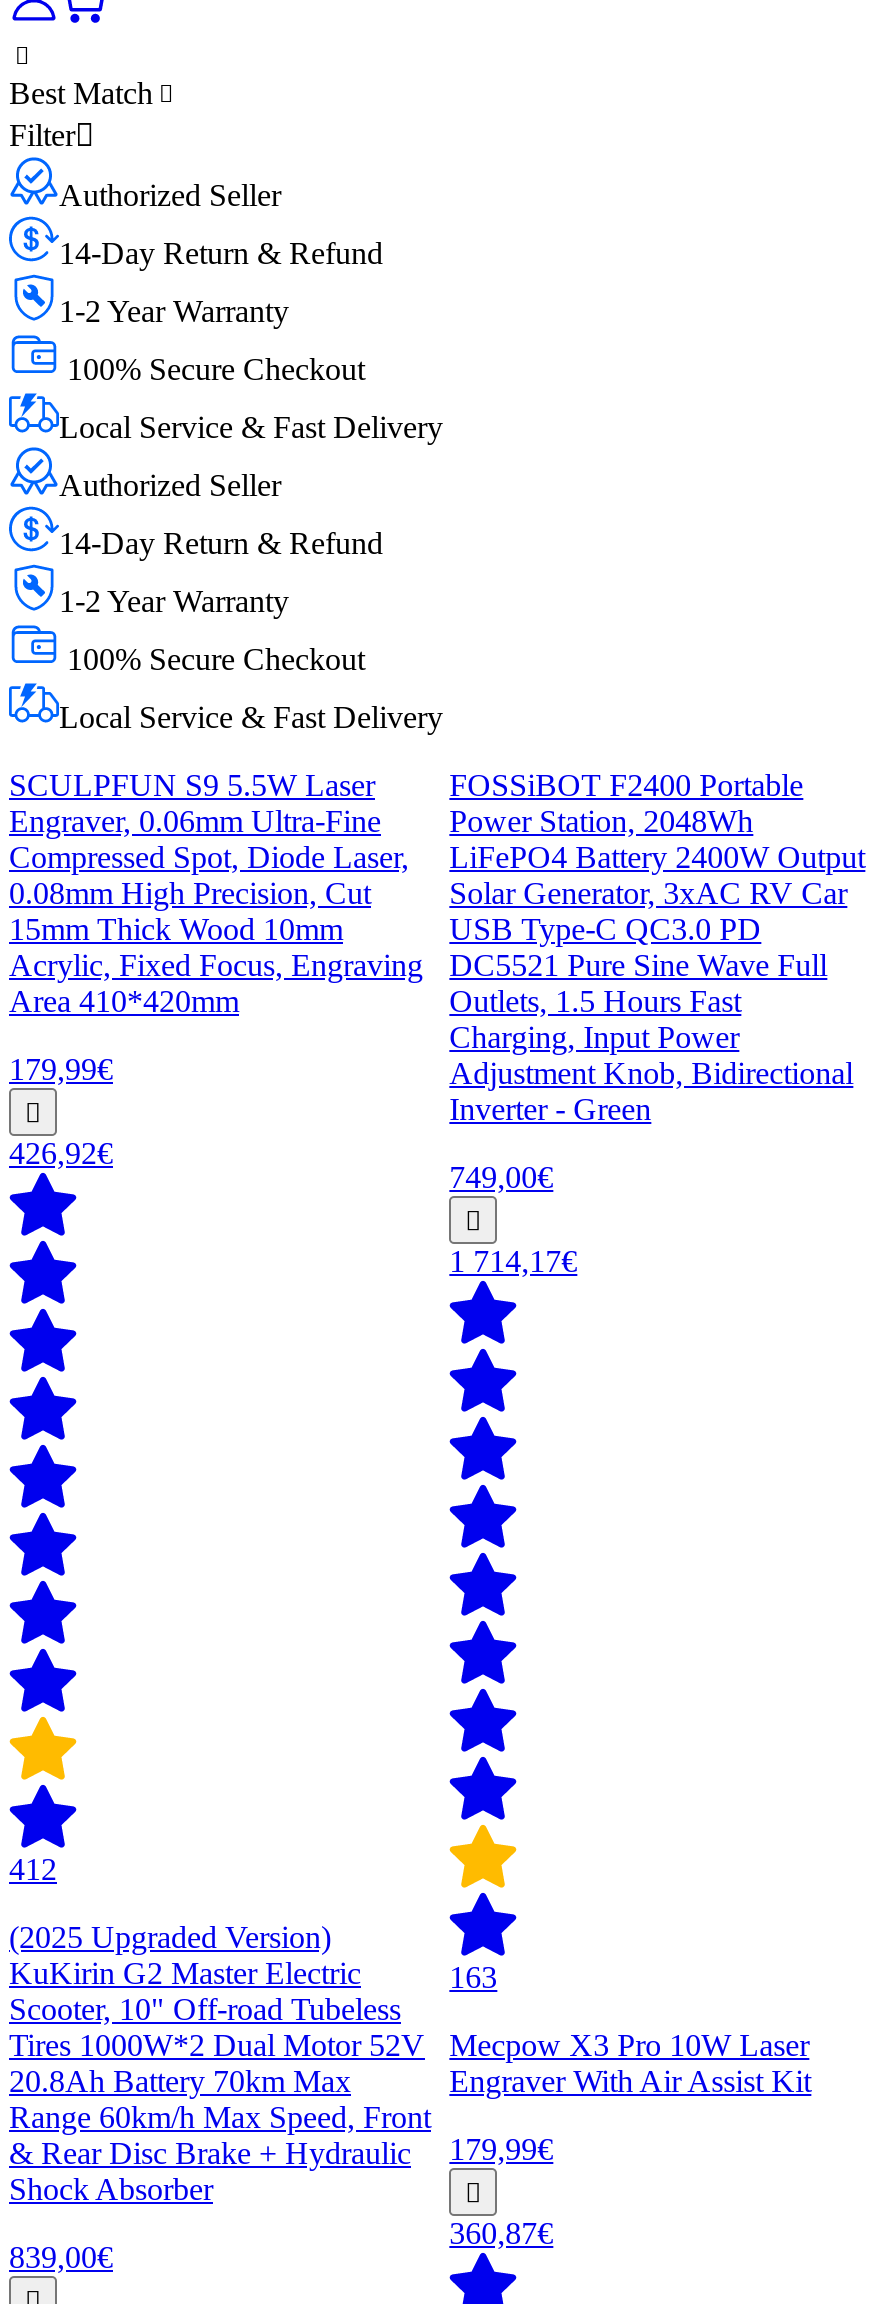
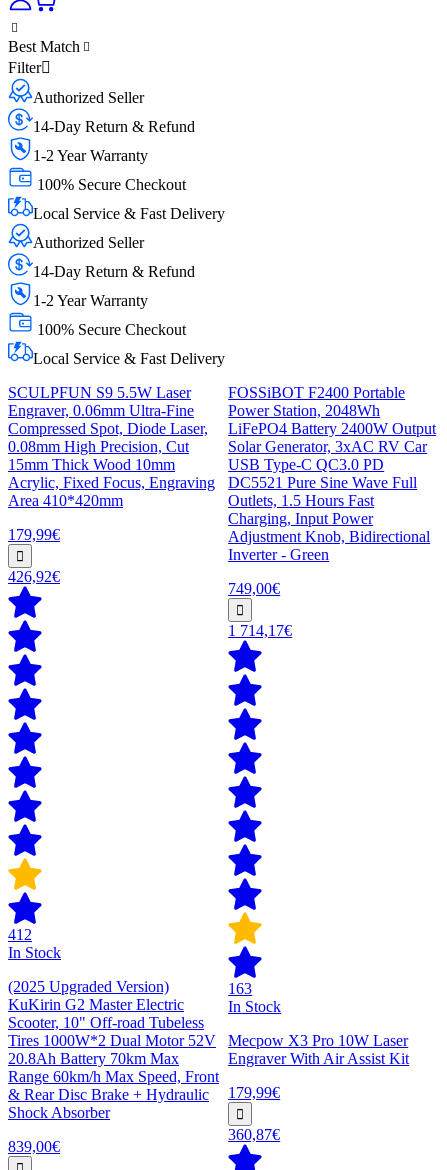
+ In Stock

+ In Stock
